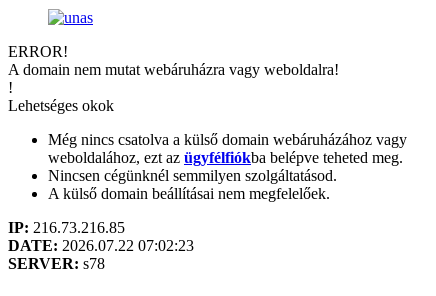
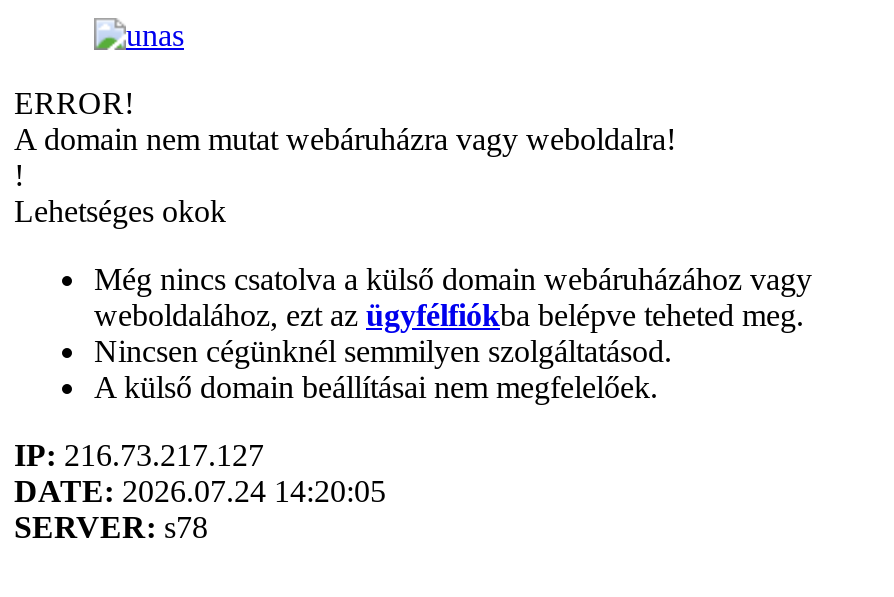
- IP: 216.73.216.85
+ IP: 216.73.217.127

- DATE: 2026.07.22 07:02:23
+ DATE: 2026.07.24 14:20:05
